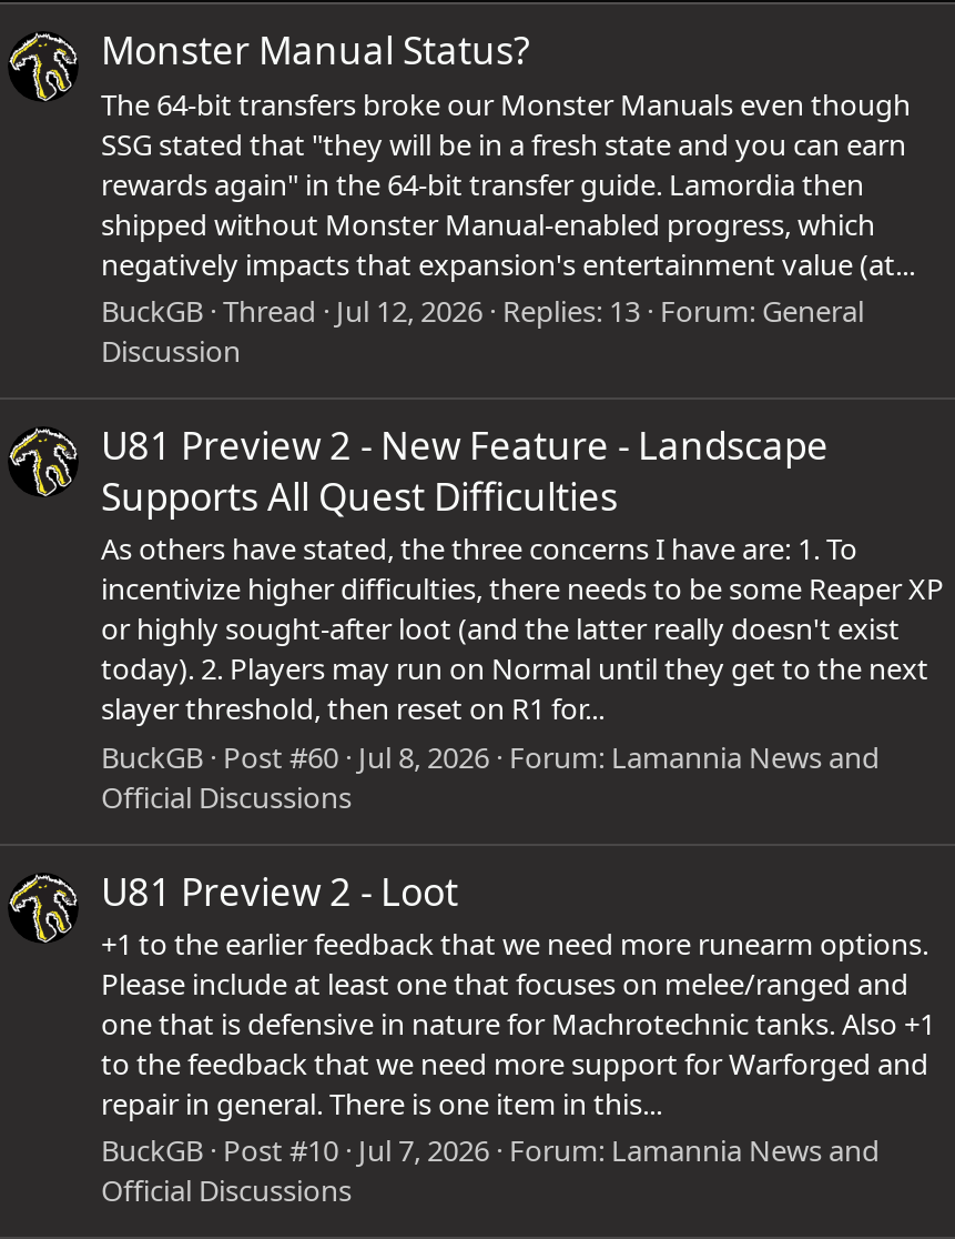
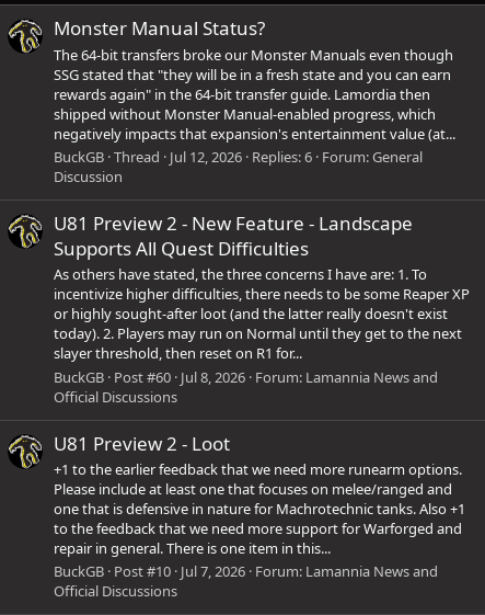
- BuckGB Thread Jul 12, 2026 Replies: 13 Forum: General
+ BuckGB Thread Jul 12, 2026 Replies: 6 Forum: General
